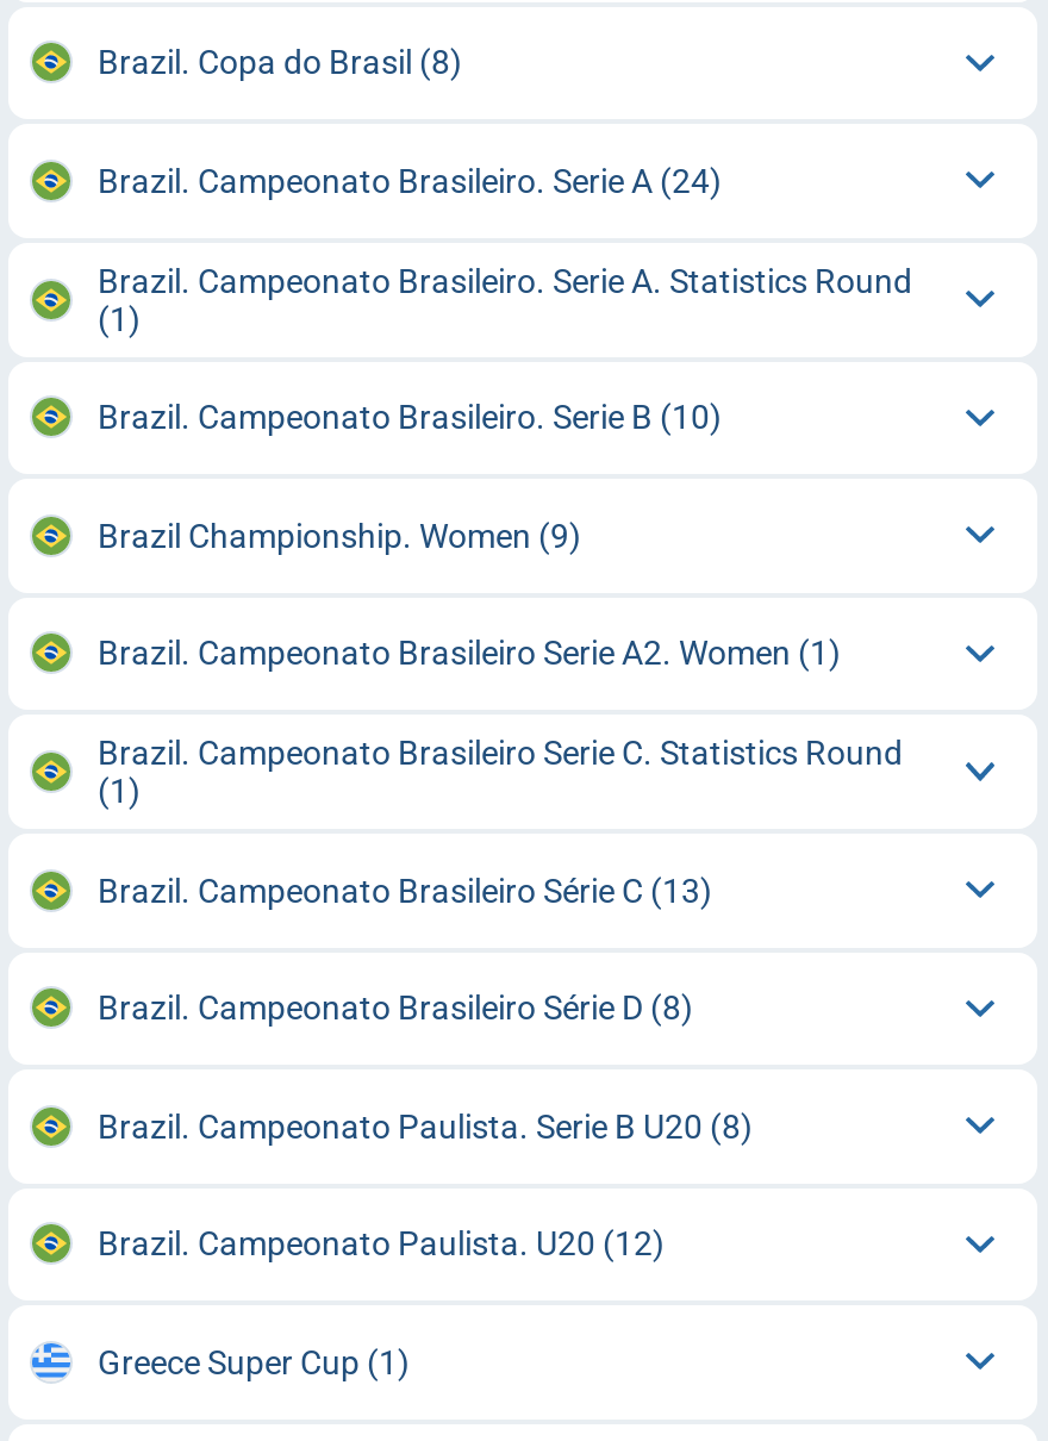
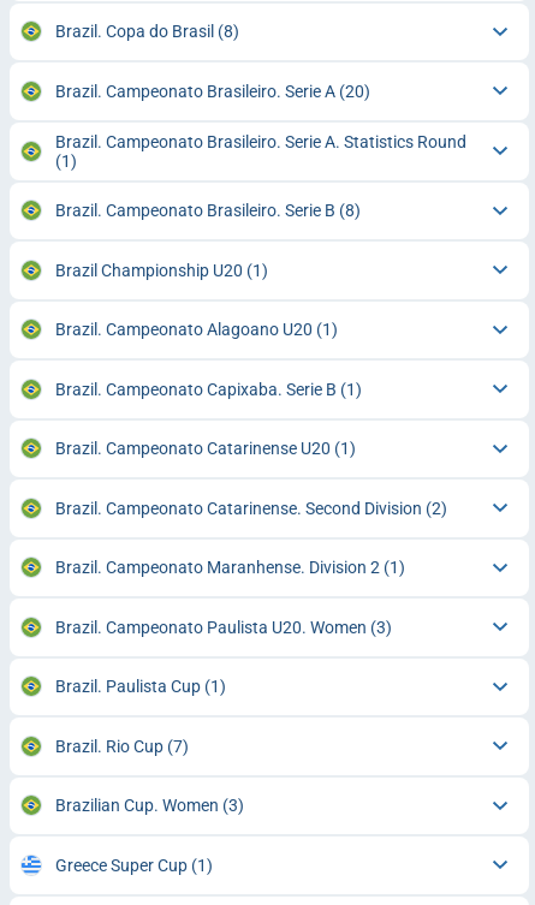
- Brazil. Campeonato Brasileiro. Serie A (24)
+ Brazil. Campeonato Brasileiro. Serie A (20)

- Brazil. Campeonato Brasileiro. Serie B (10)
- Brazil Championship. Women (9)
- Brazil. Campeonato Brasileiro Serie A2. Women (1)
- Brazil. Campeonato Brasileiro Serie C. Statistics Round
- (1)
- Brazil. Campeonato Brasileiro Série C (13)
- Brazil. Campeonato Brasileiro Série D (8)
- Brazil. Campeonato Paulista. Serie B U20 (8)
- Brazil. Campeonato Paulista. U20 (12)
+ Brazil. Campeonato Brasileiro. Serie B (8)
+ Brazil Championship U20 (1)
+ Brazil. Campeonato Alagoano U20 (1)
+ Brazil. Campeonato Capixaba. Serie B (1)
+ Brazil. Campeonato Catarinense U20 (1)
+ Brazil. Campeonato Catarinense. Second Division (2)
+ Brazil. Campeonato Maranhense. Division 2 (1)
+ Brazil. Campeonato Paulista U20. Women (3)
+ Brazil. Paulista Cup (1)
+ Brazil. Rio Cup (7)
+ Brazilian Cup. Women (3)
